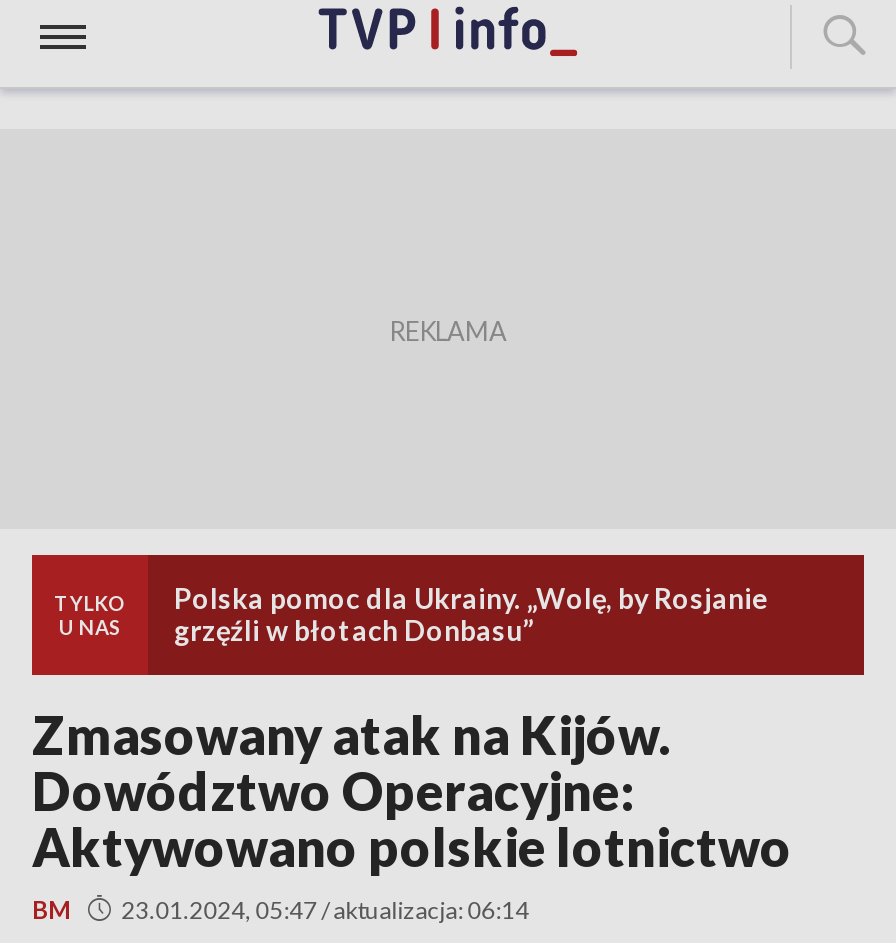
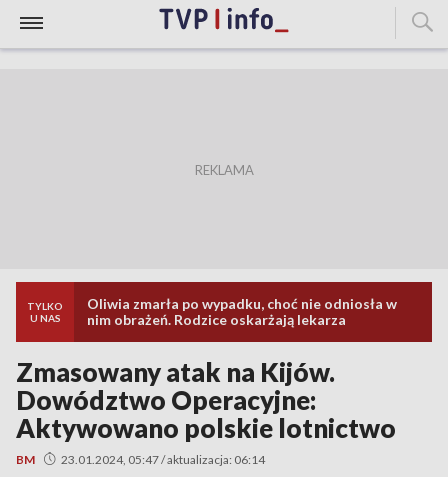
- Polska pomoc dla Ukrainy. „Wolę, by Rosjanie
- grzęźli w błotach Donbasu”
+ Oliwia zmarła po wypadku, choć nie odniosła w
+ nim obrażeń. Rodzice oskarżają lekarza
